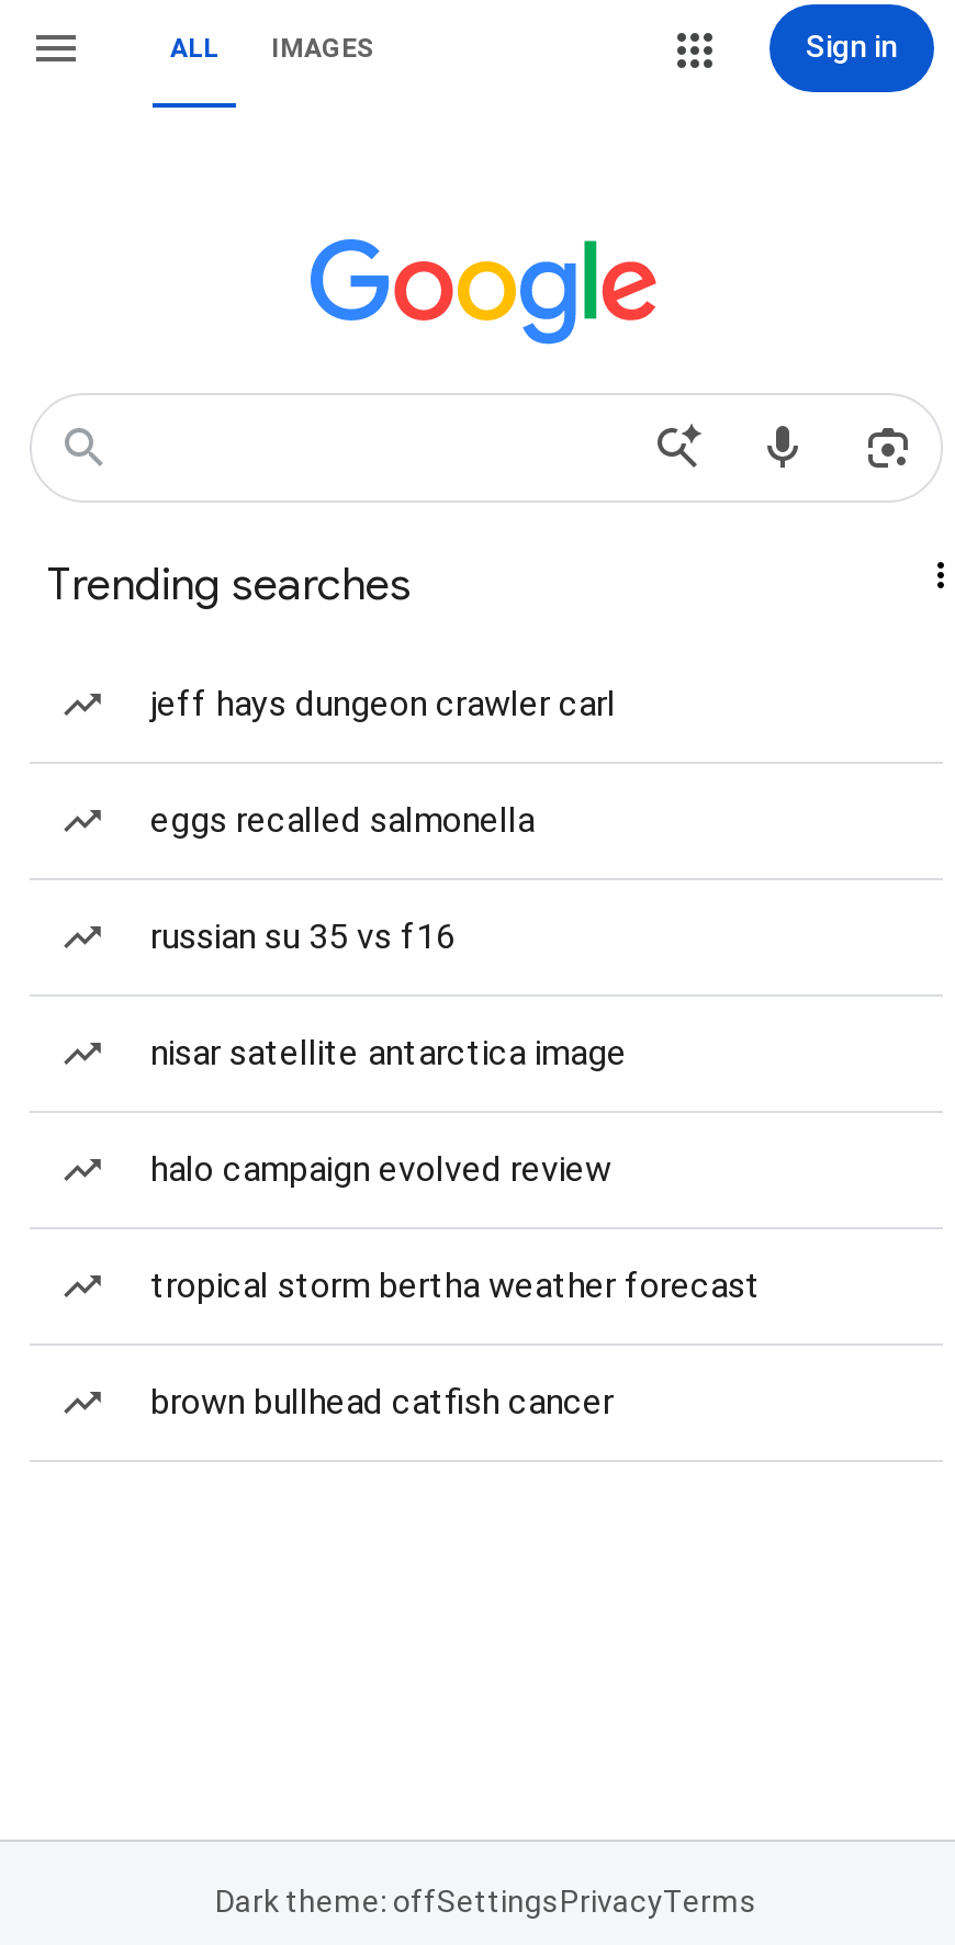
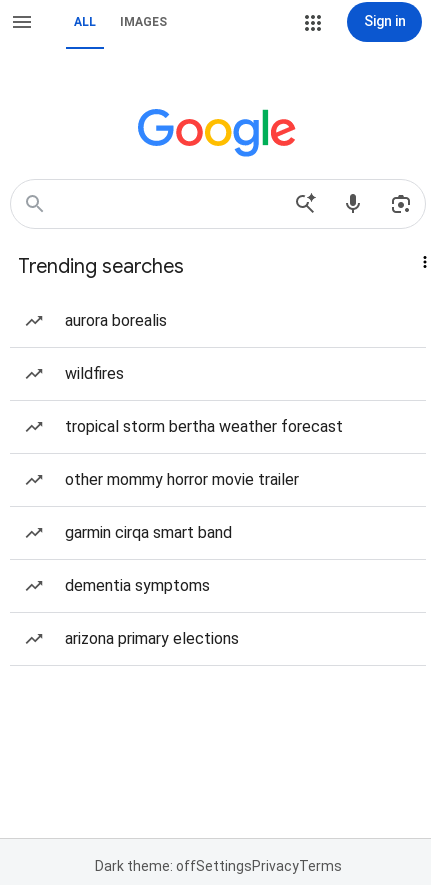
- jeff hays dungeon crawler carl
- eggs recalled salmonella
- russian su 35 vs f16
- nisar satellite antarctica image
- halo campaign evolved review
+ aurora borealis
+ wildfires

moved up: tropical storm bertha weather forecast

- brown bullhead catfish cancer
+ other mommy horror movie trailer
+ garmin cirqa smart band
+ dementia symptoms
+ arizona primary elections
